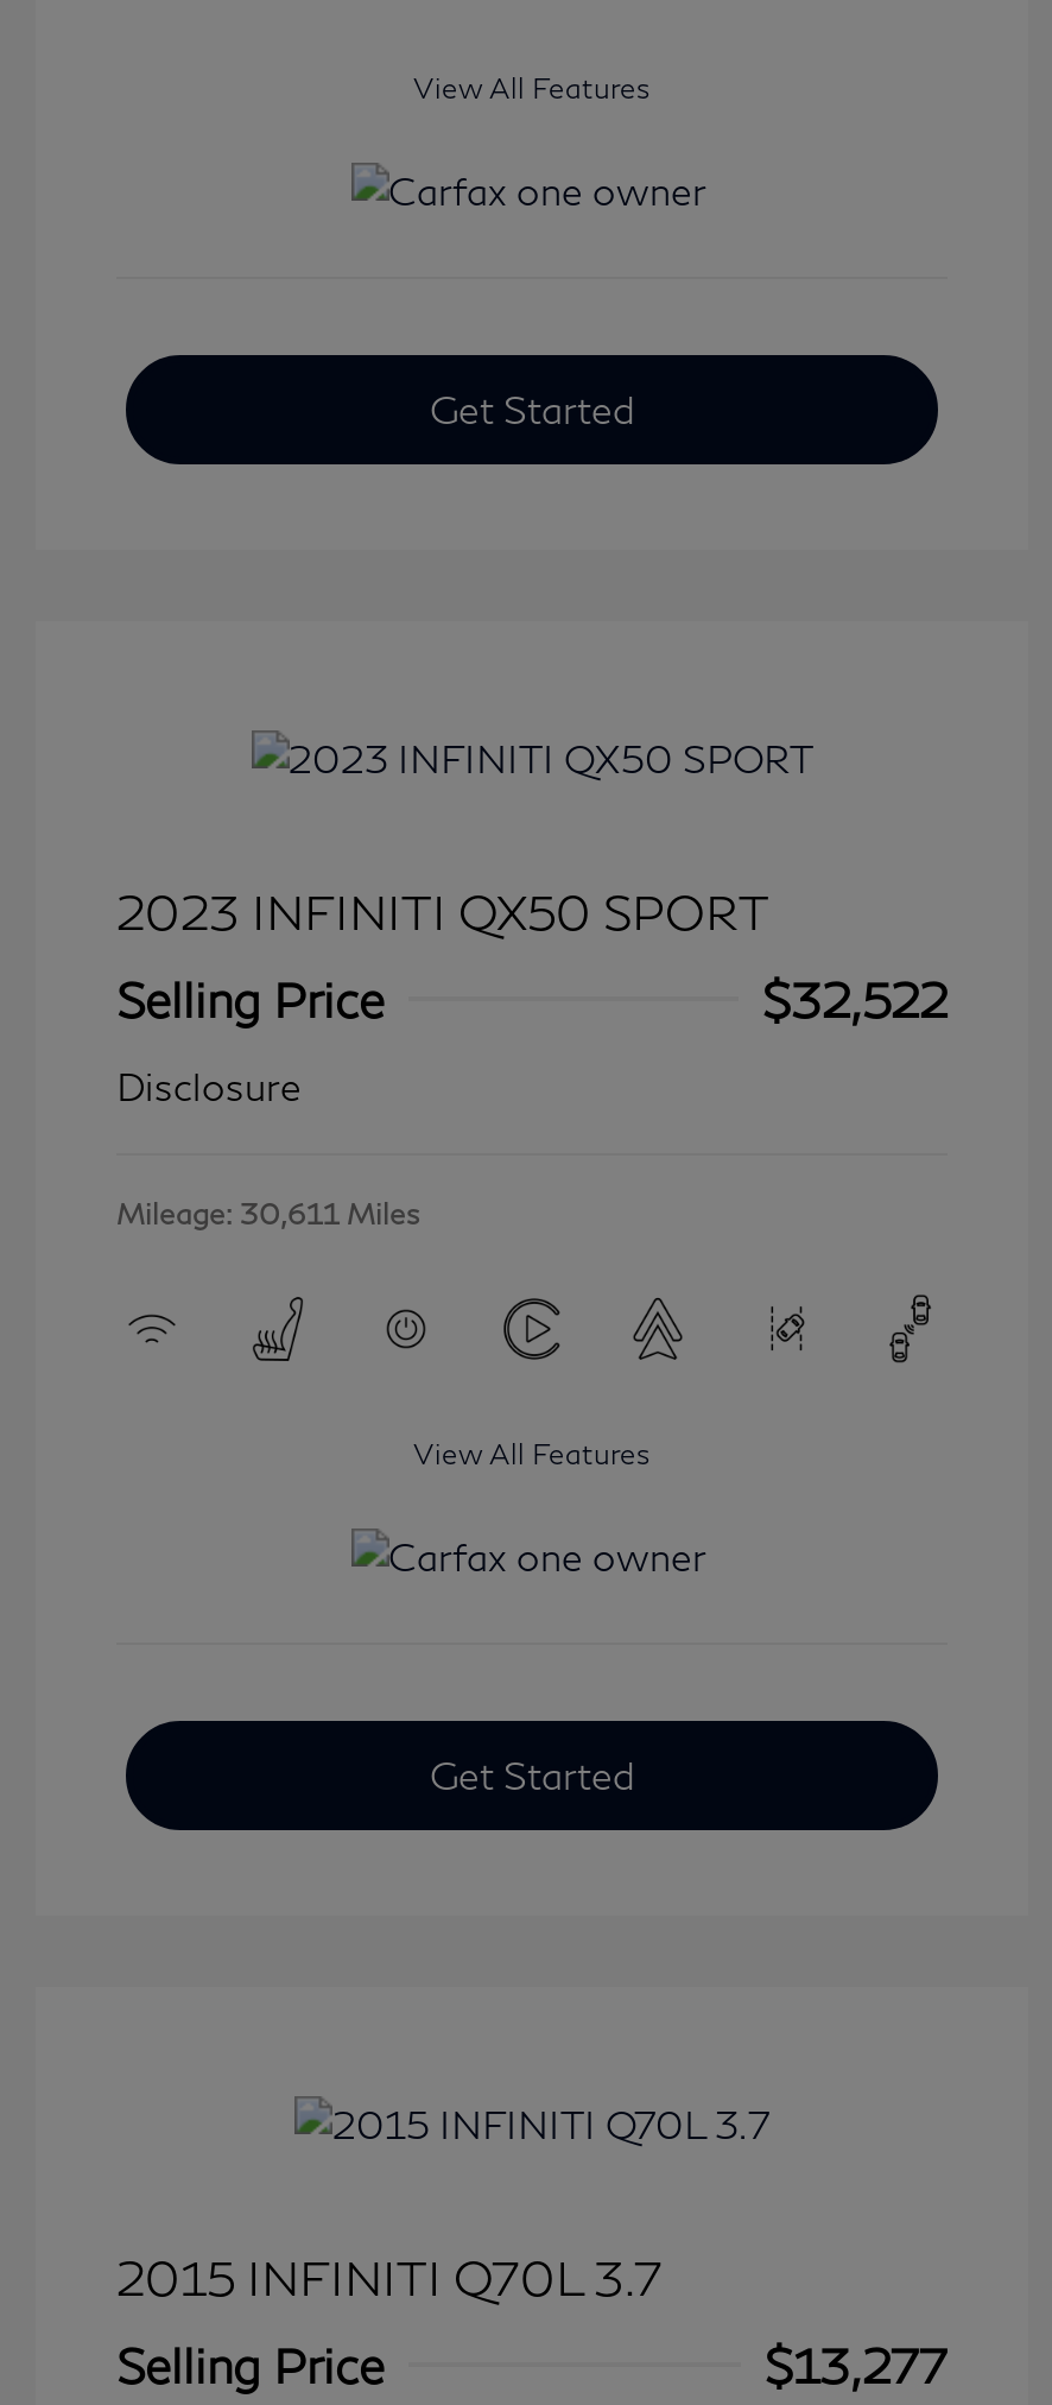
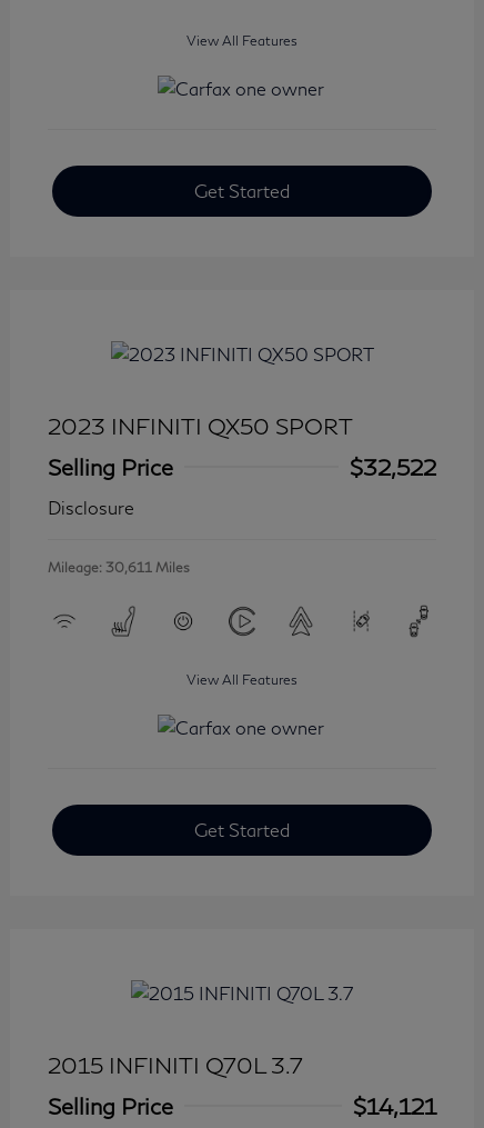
- $13,277
+ $14,121
